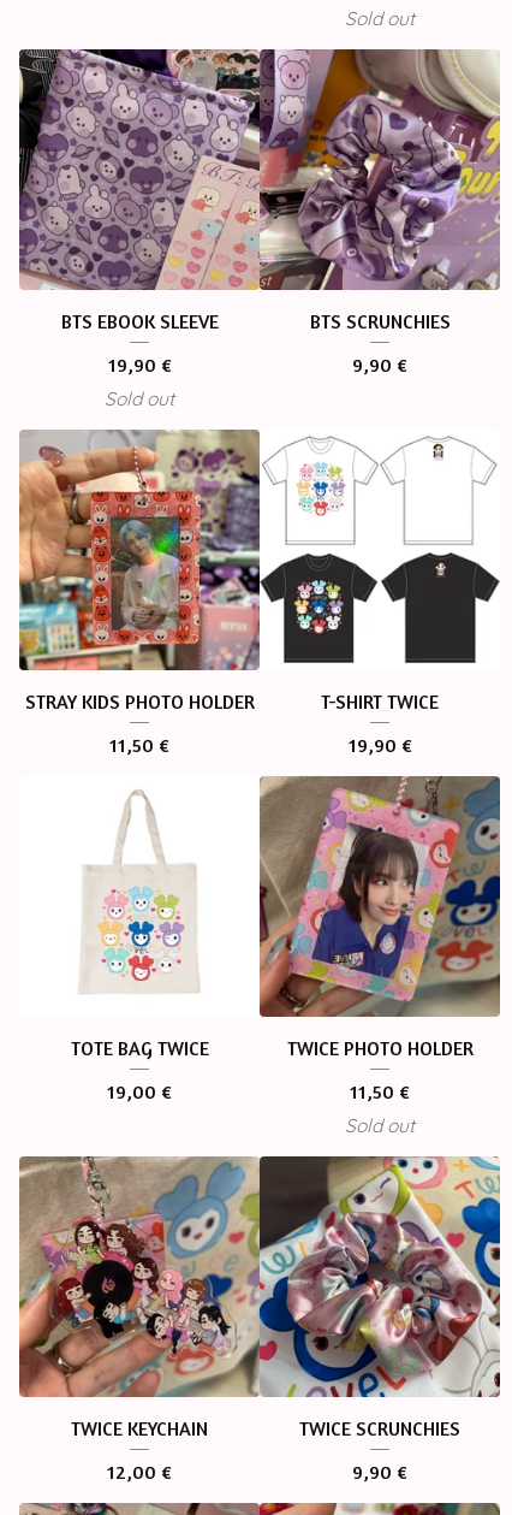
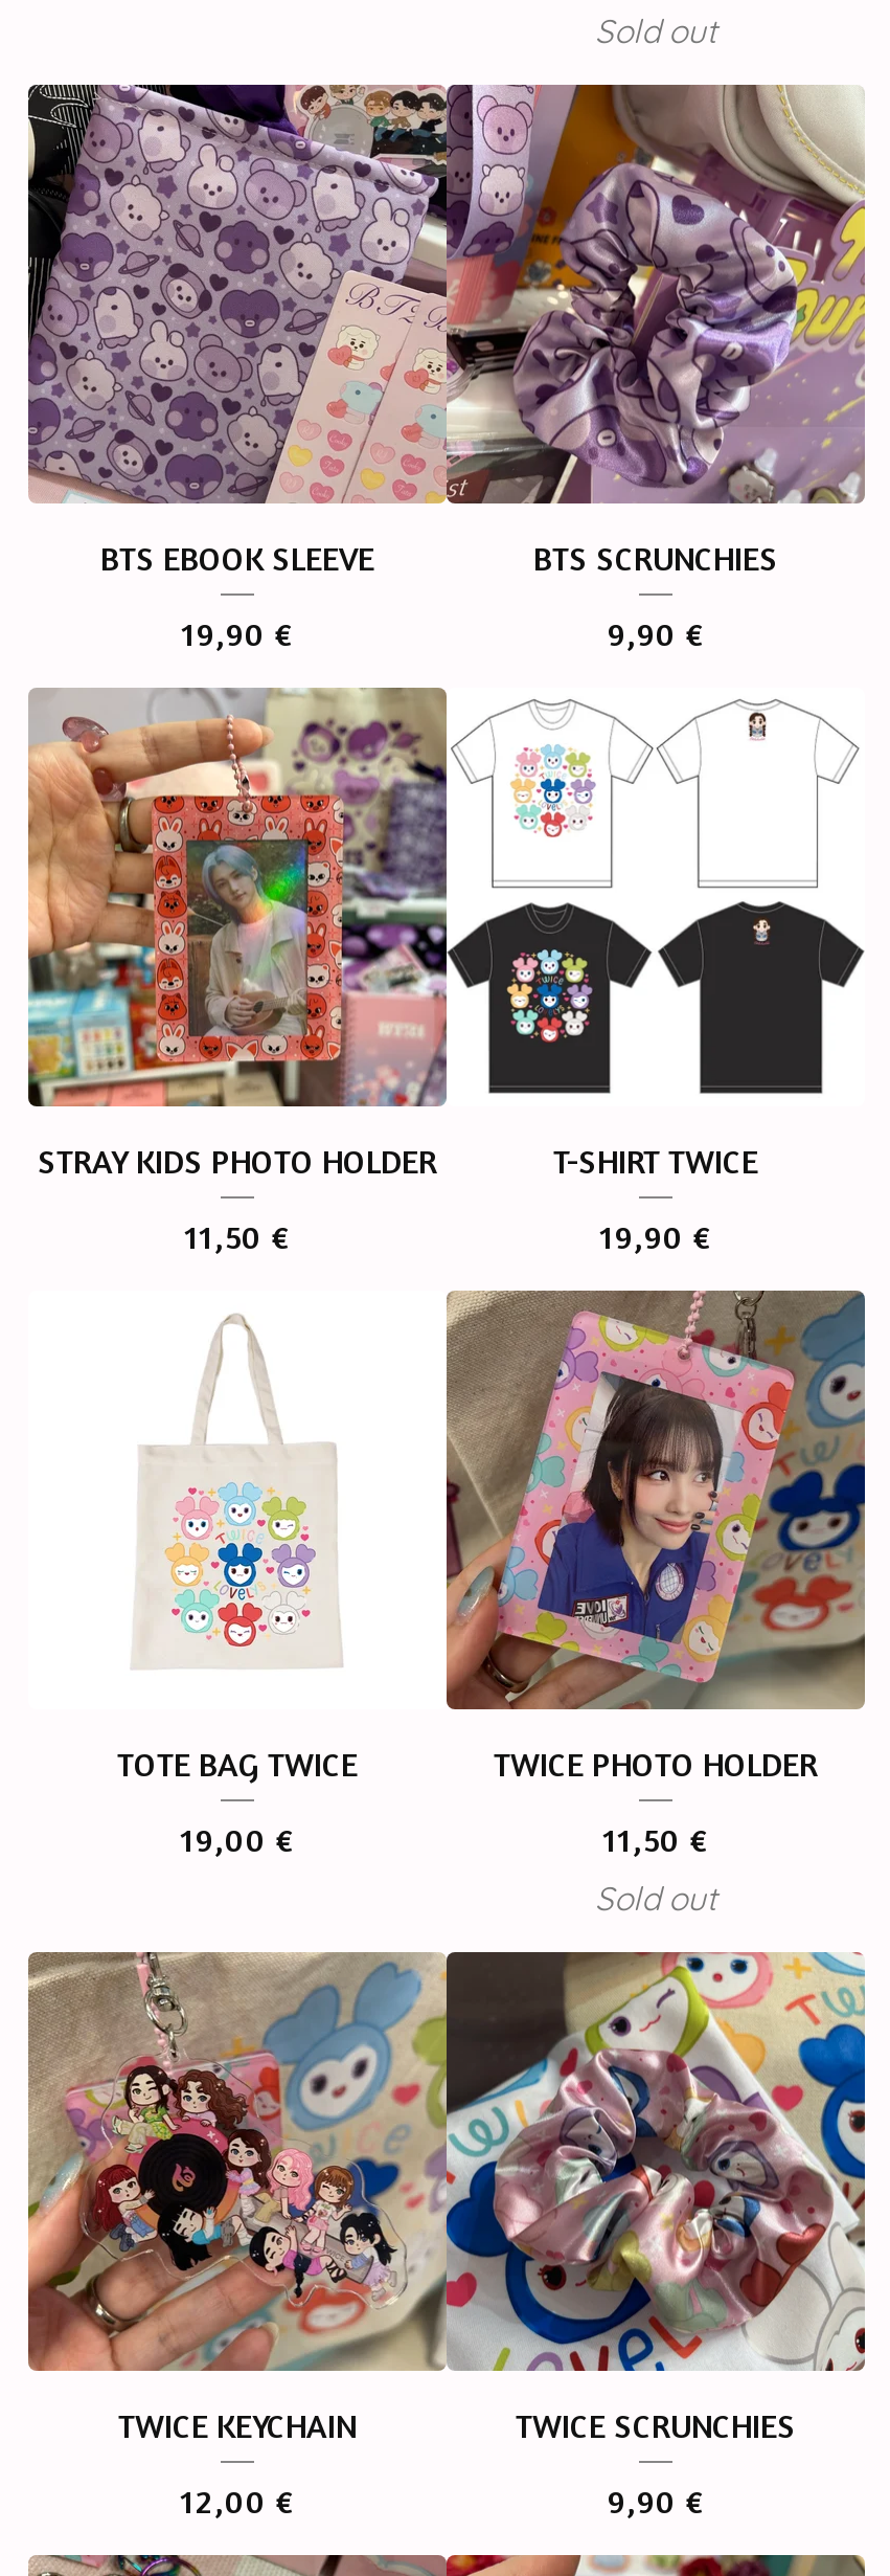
- Sold out
